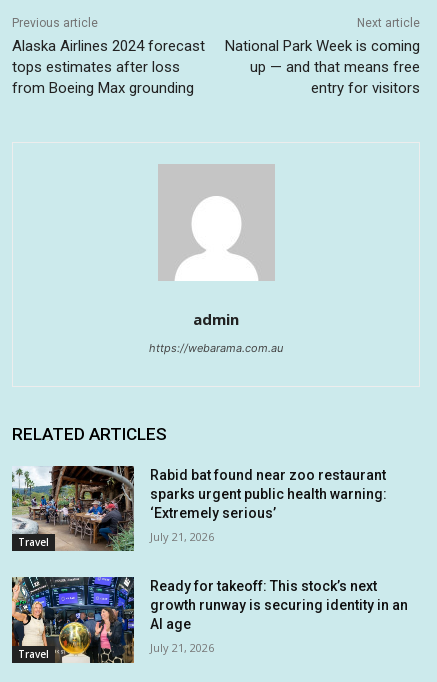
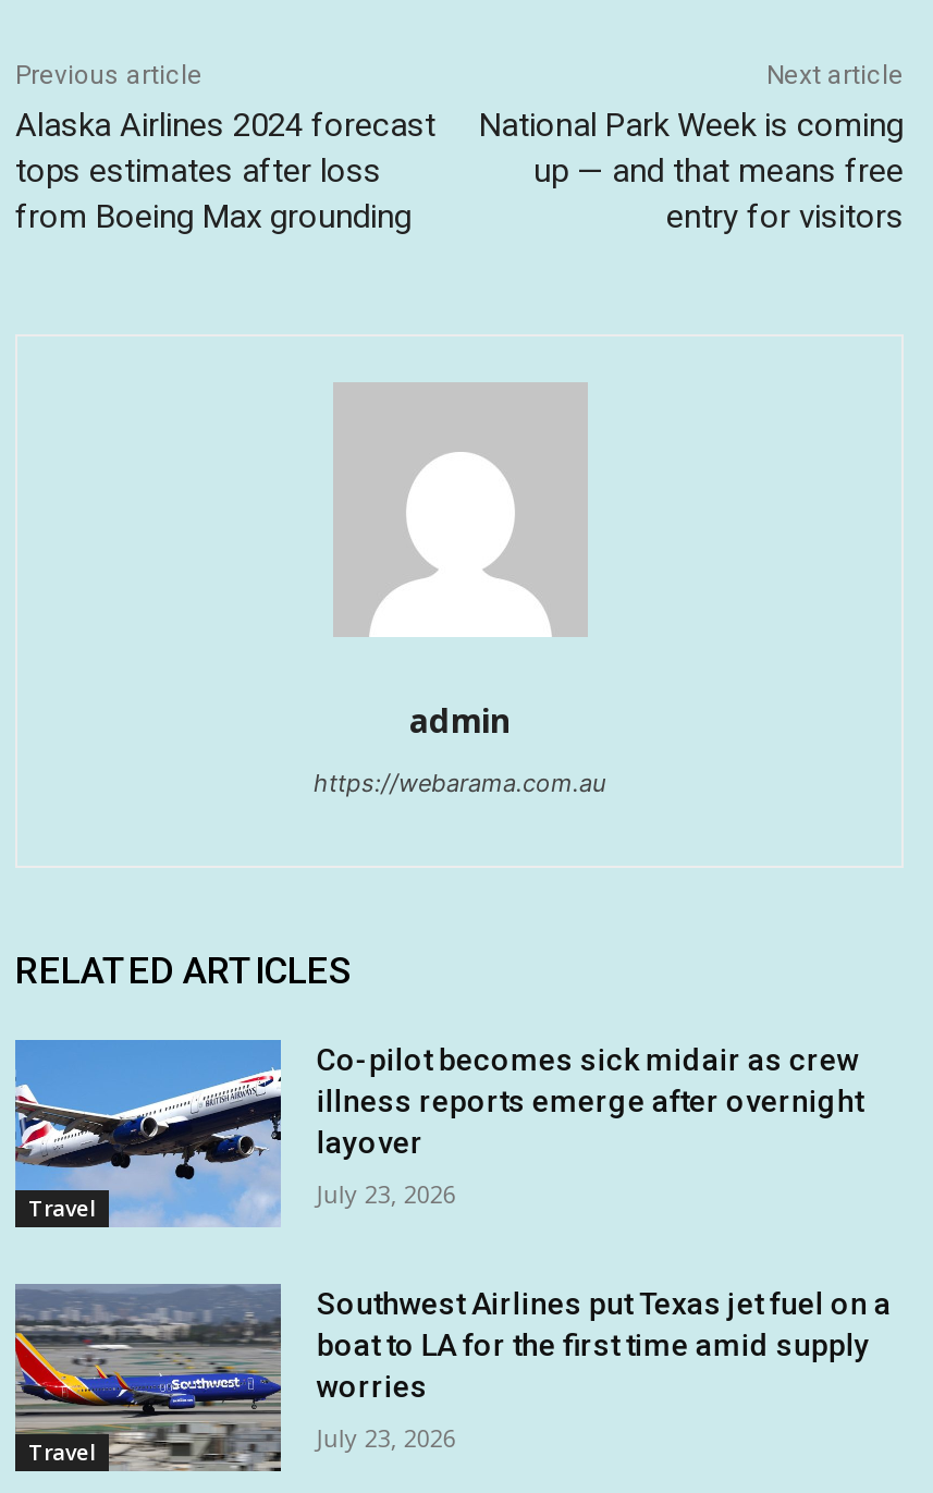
- [image]
- Rabid bat found near zoo restaurant
- sparks urgent public health warning:
- ‘Extremely serious’
+ [image]
+ Co-pilot becomes sick midair as crew
+ illness reports emerge after overnight
+ layover

- July 21, 2026
+ July 23, 2026

- [image]
- Ready for takeoff: This stock’s next
- growth runway is securing identity in an
- AI age
+ [image]
+ Southwest Airlines put Texas jet fuel on a
+ boat to LA for the first time amid supply
+ worries

- July 21, 2026
+ July 23, 2026
